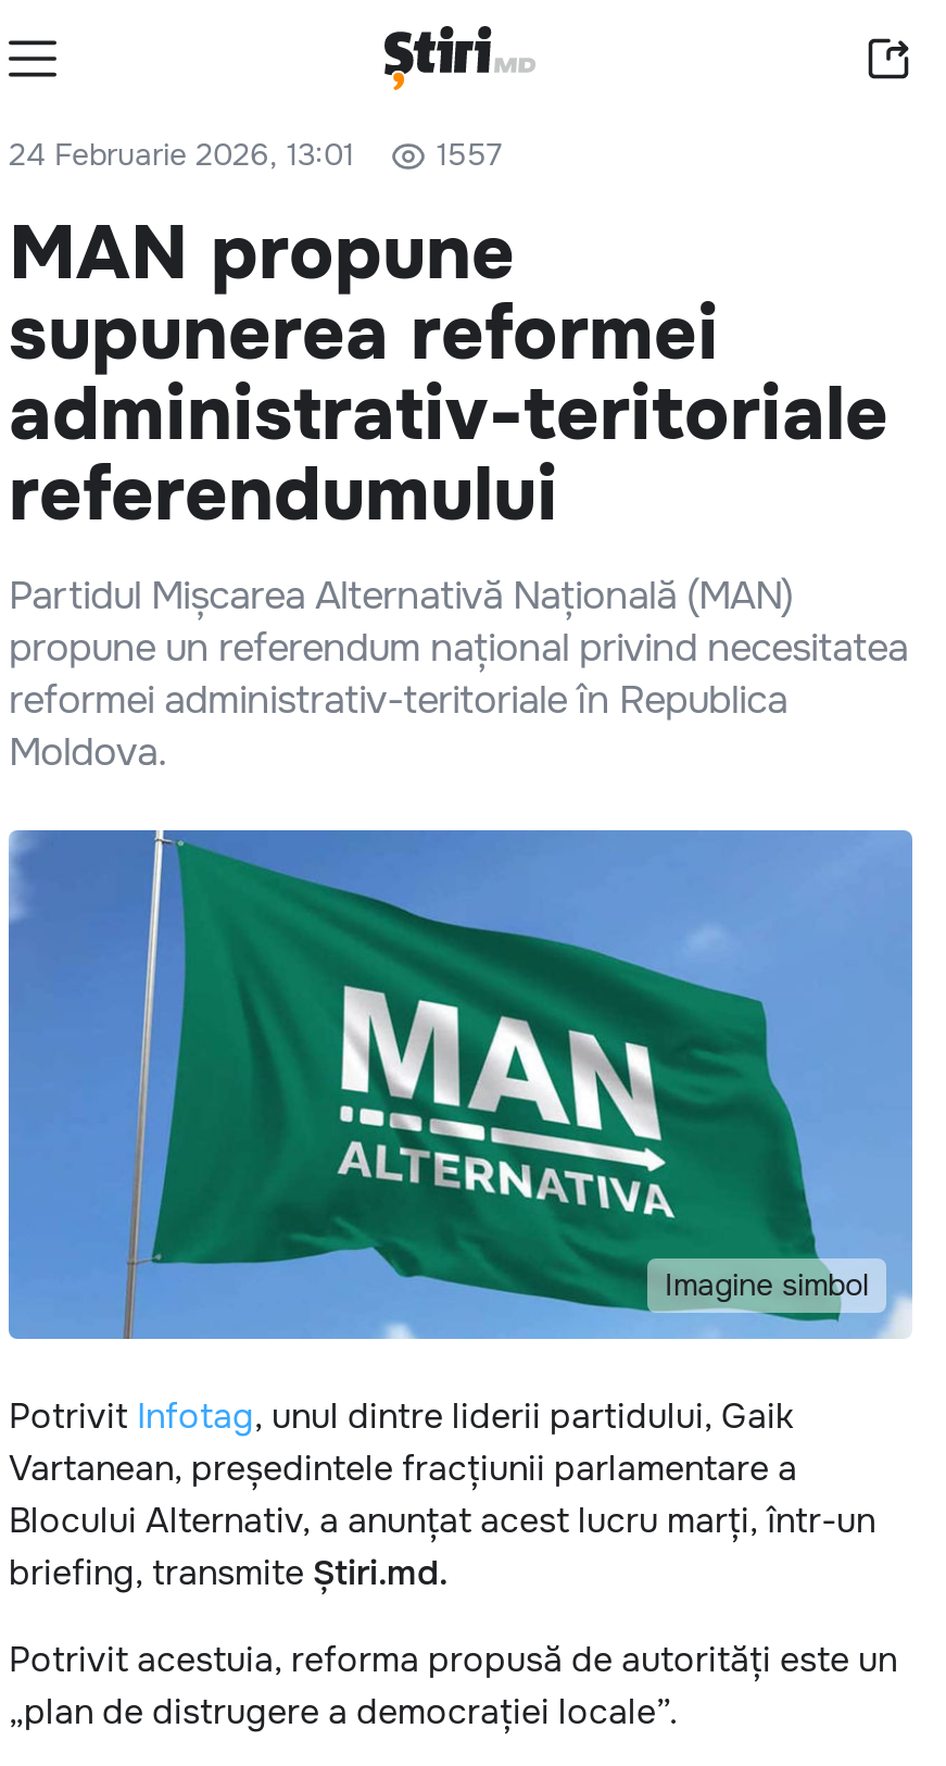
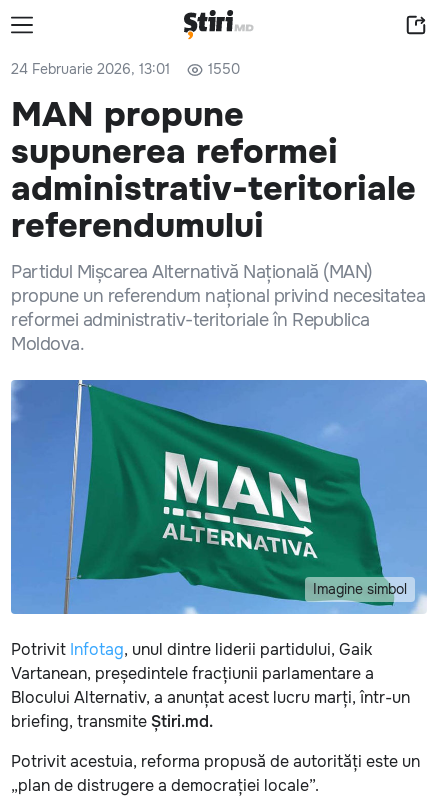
- 1557
+ 1550
